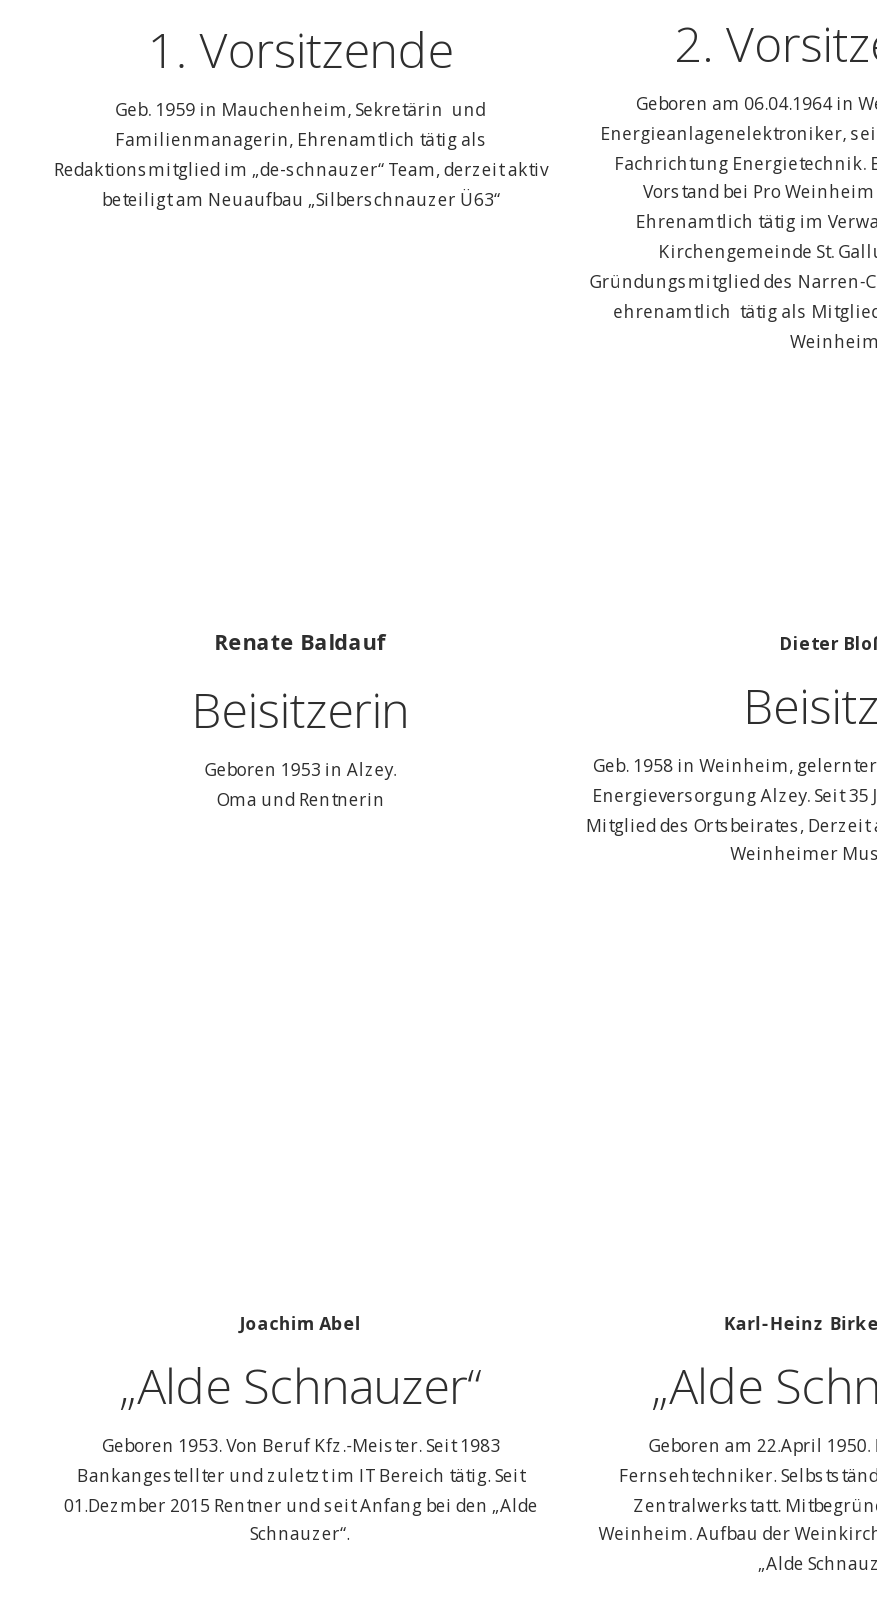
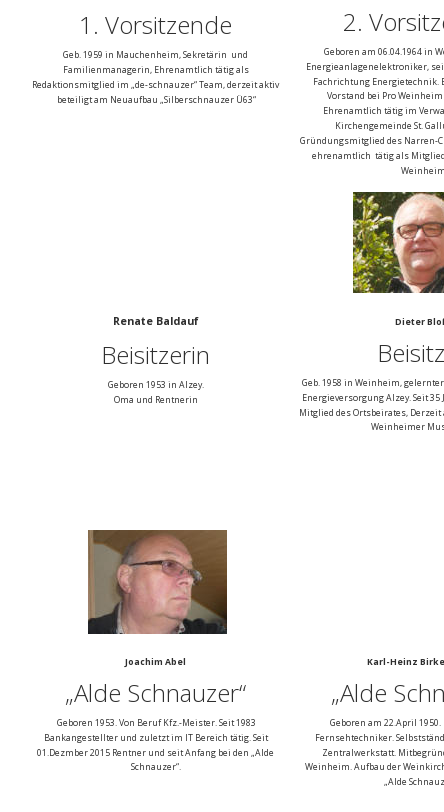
+ [image]

+ [image]
